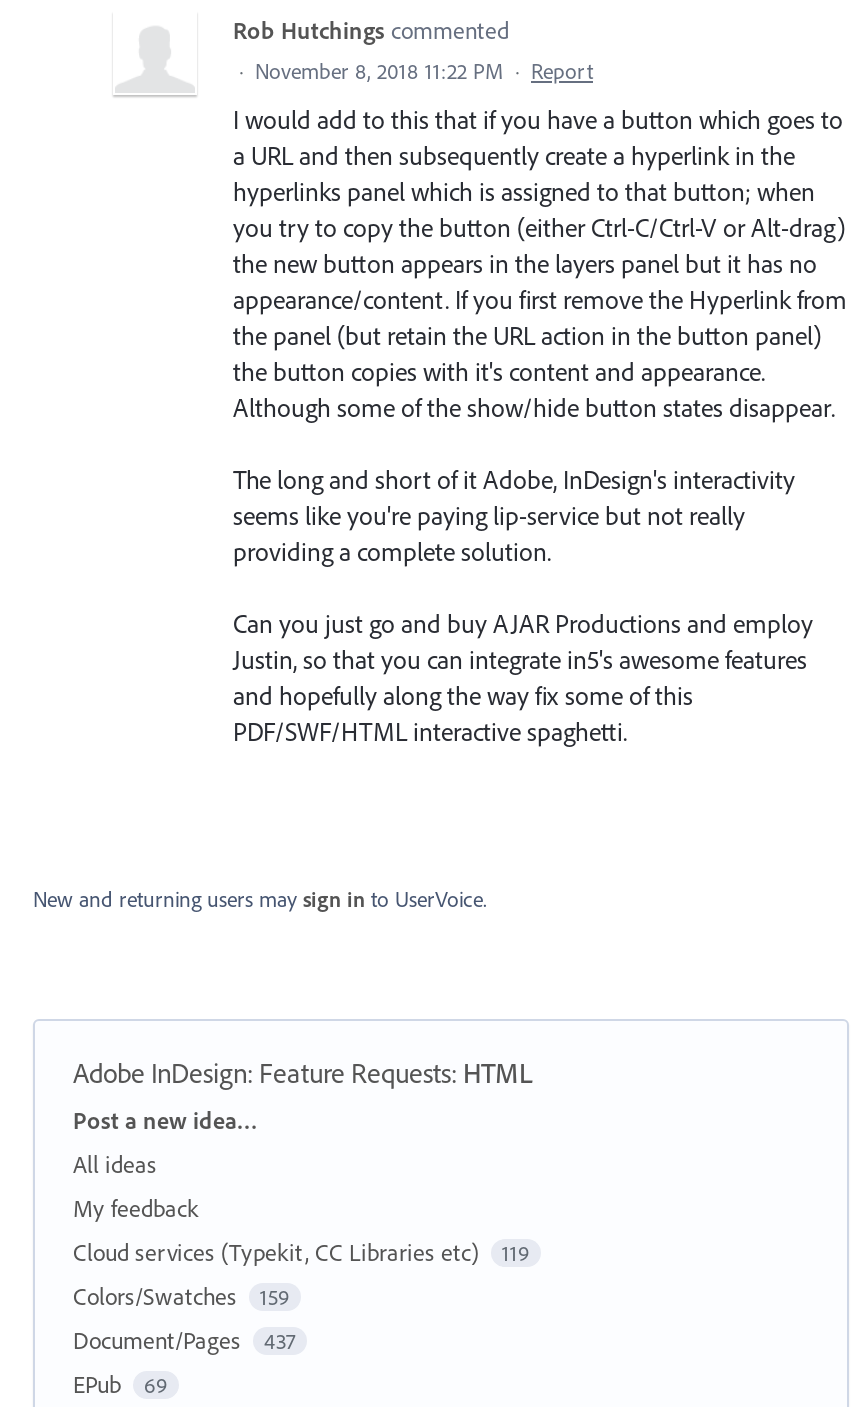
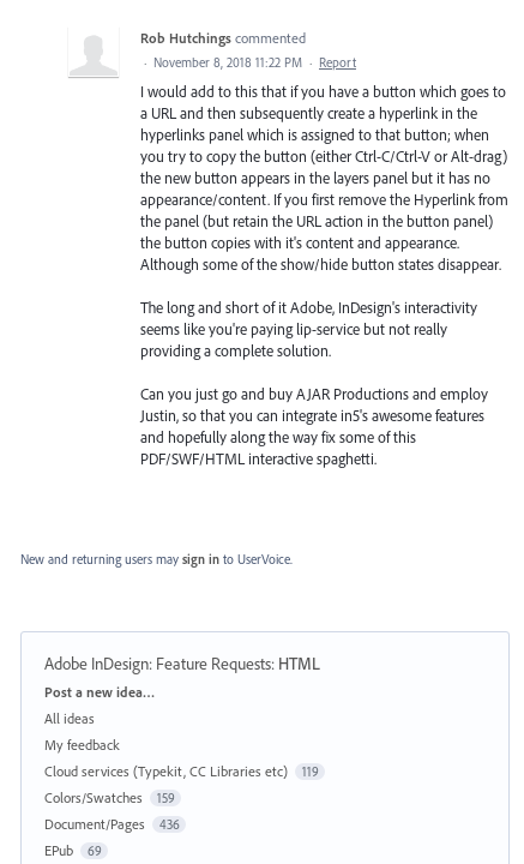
- Document/Pages 437
+ Document/Pages 436
